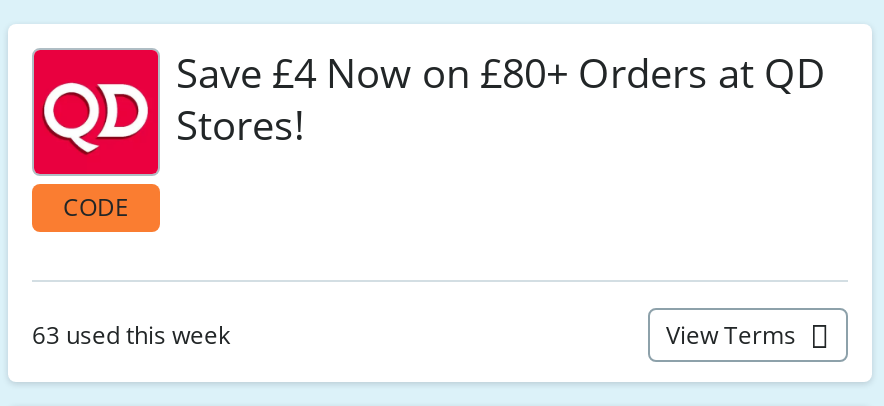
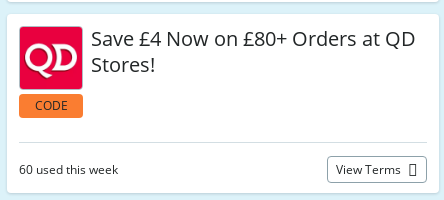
- 63 used this week
+ 60 used this week
